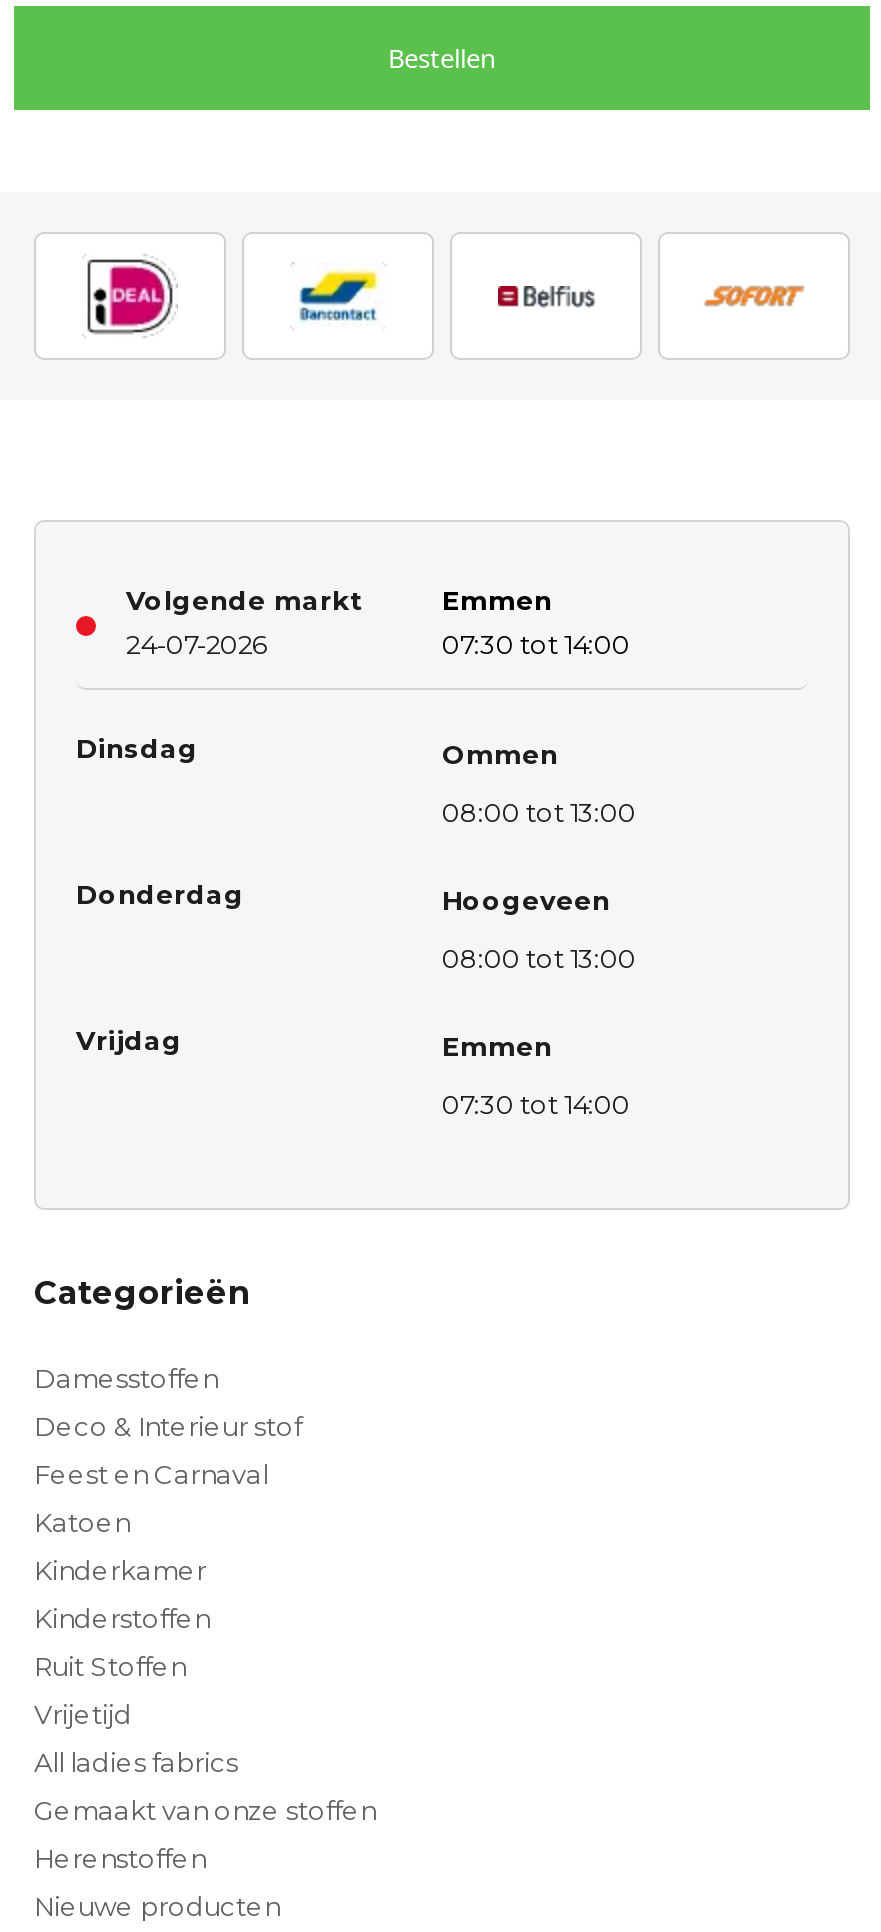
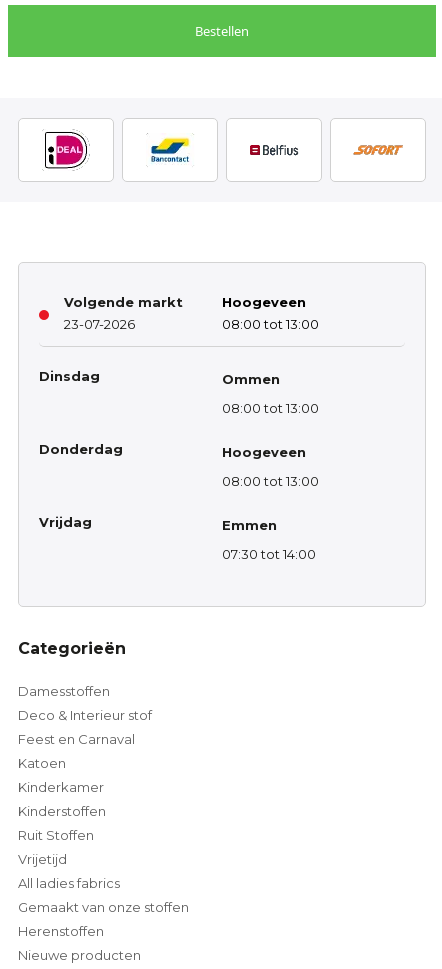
- Emmen
- 07:30 tot 14:00
+ Hoogeveen
+ 08:00 tot 13:00

- 24-07-2026
+ 23-07-2026
